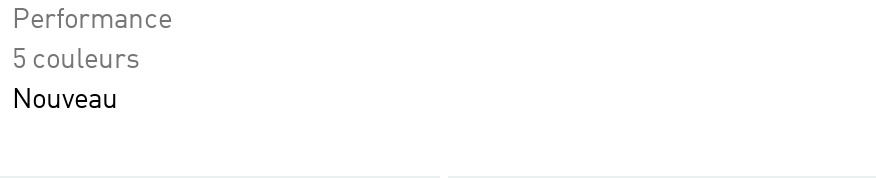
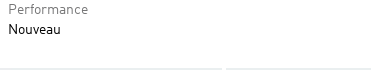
- 5 couleurs
